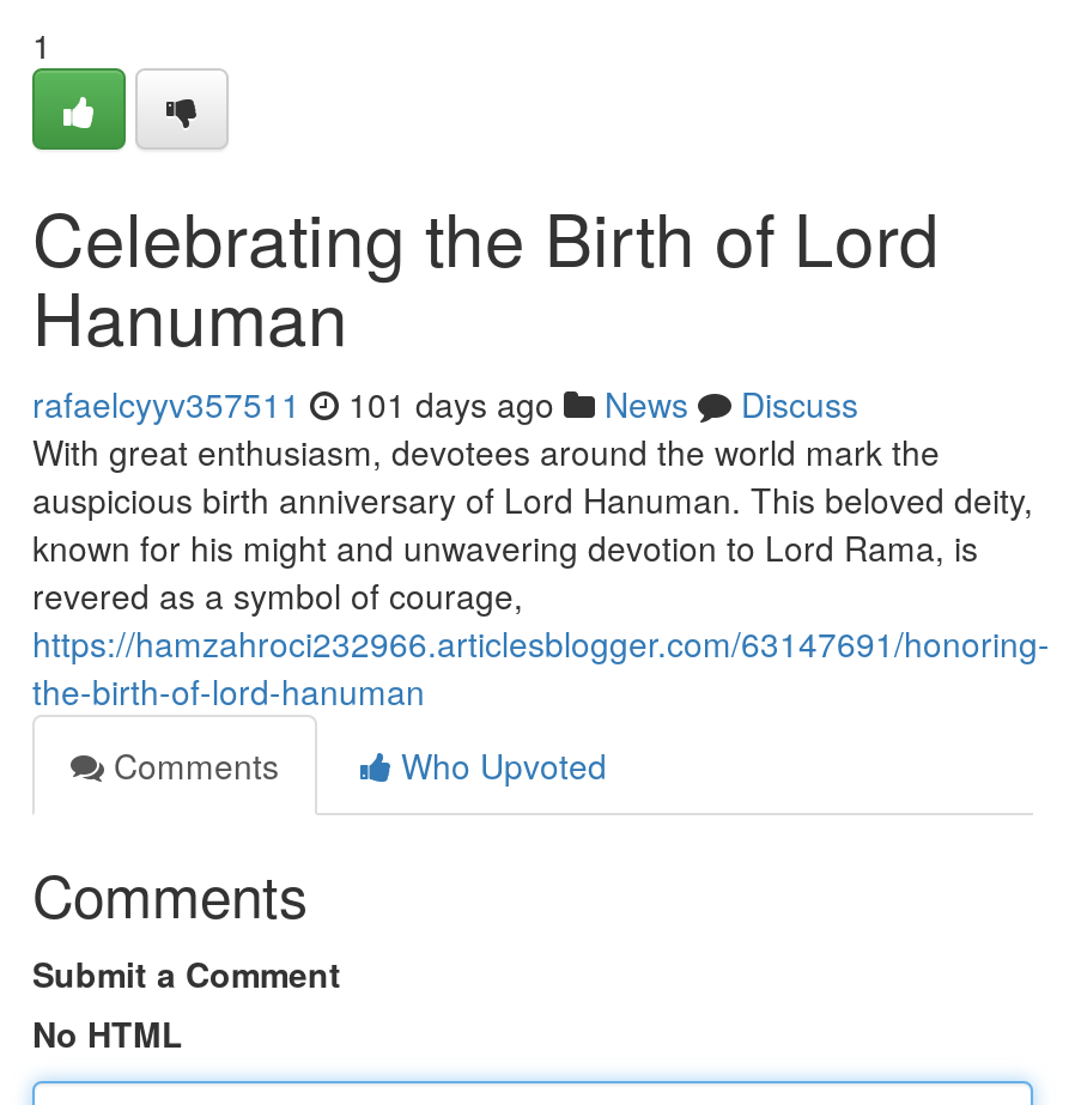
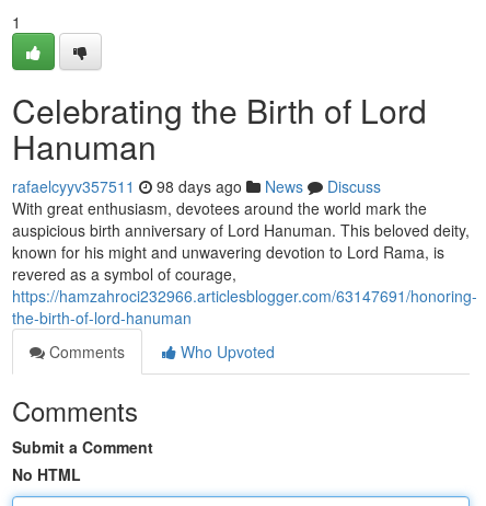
- rafaelcyyv357511 101 days ago News Discuss
+ rafaelcyyv357511 98 days ago News Discuss
